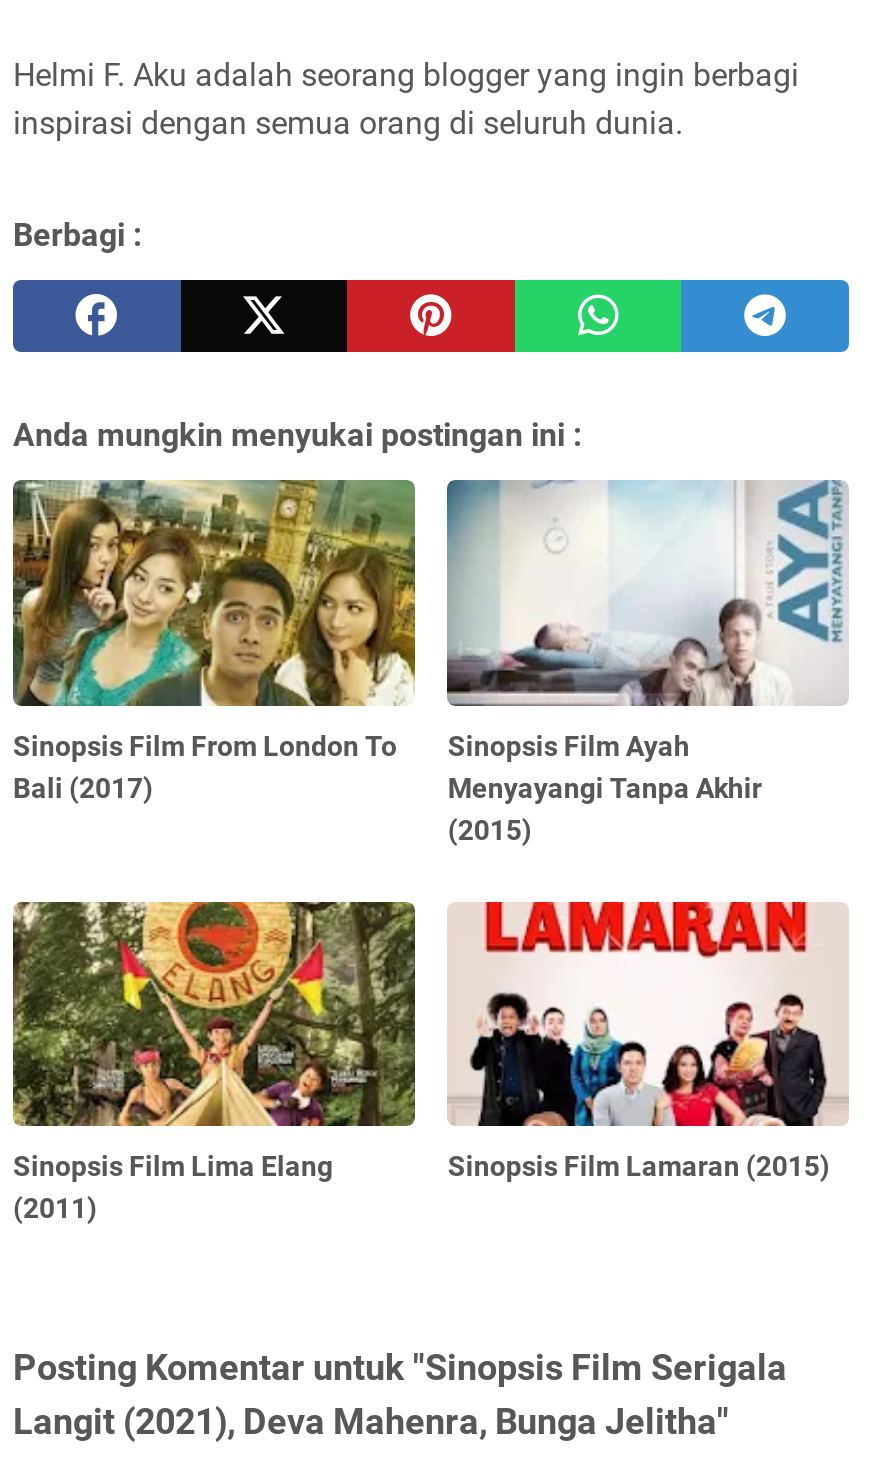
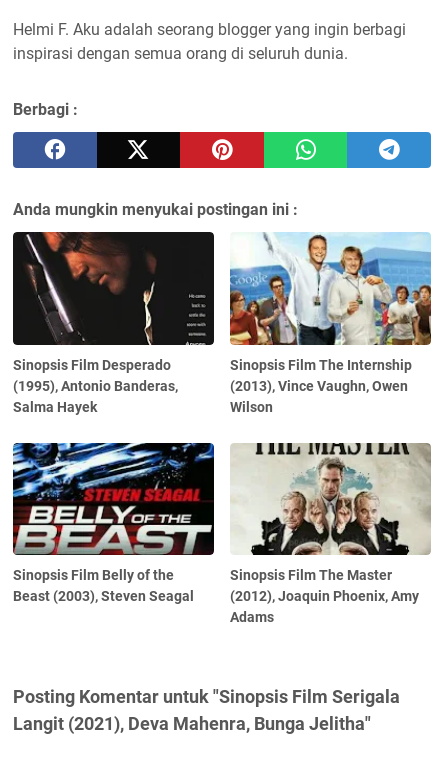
- [image]
- Sinopsis Film From London To
- Bali (2017)
+ [image]
+ Sinopsis Film Desperado
+ (1995), Antonio Banderas,
+ Salma Hayek

- [image]
- Sinopsis Film Ayah
- Menyayangi Tanpa Akhir
- (2015)
+ [image]
+ Sinopsis Film The Internship
+ (2013), Vince Vaughn, Owen
+ Wilson

- [image]
- Sinopsis Film Lima Elang
- (2011)
+ [image]
+ Sinopsis Film Belly of the
+ Beast (2003), Steven Seagal

- [image]
- Sinopsis Film Lamaran (2015)
+ [image]
+ Sinopsis Film The Master
+ (2012), Joaquin Phoenix, Amy
+ Adams
